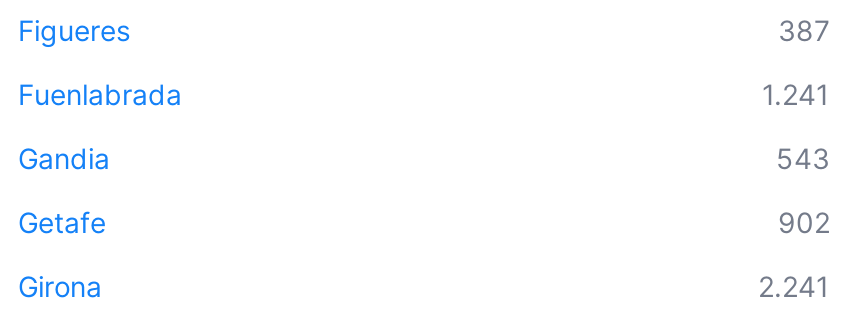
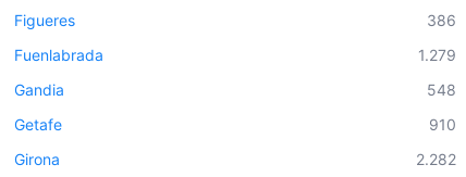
- 387
+ 386

- 1.241
+ 1.279

- 543
+ 548

- 902
+ 910

- 2.241
+ 2.282
